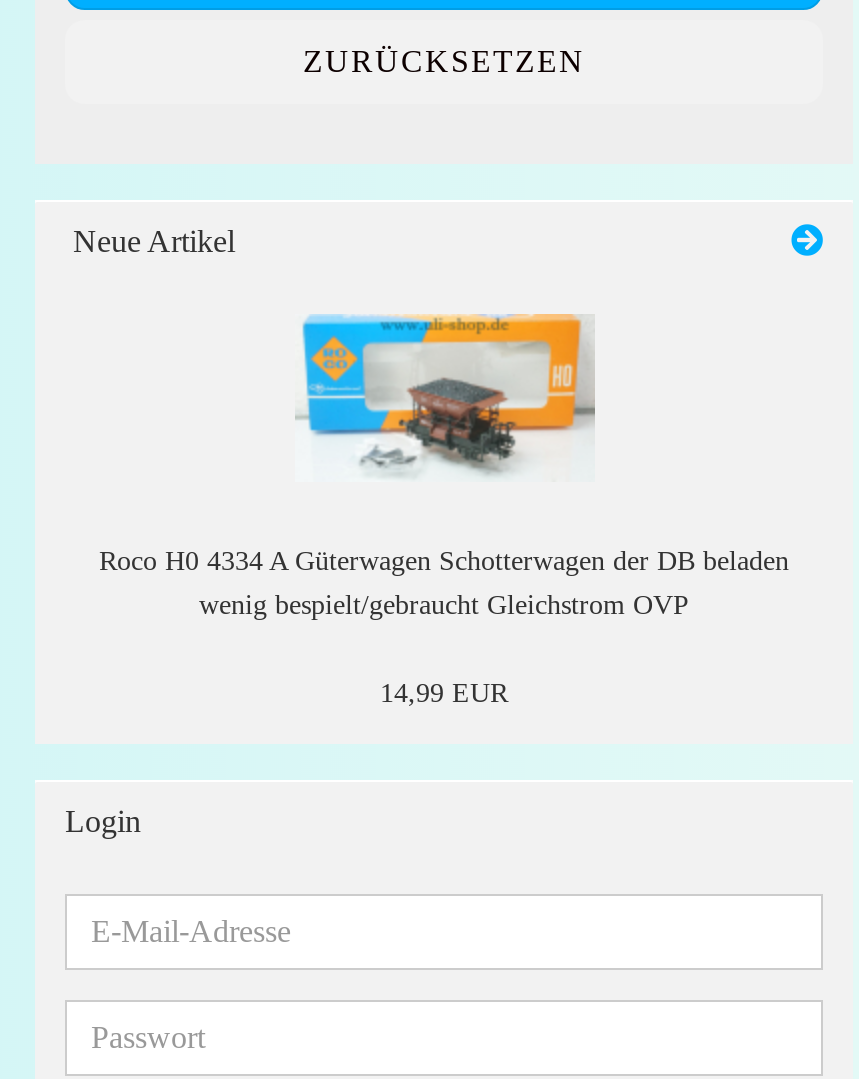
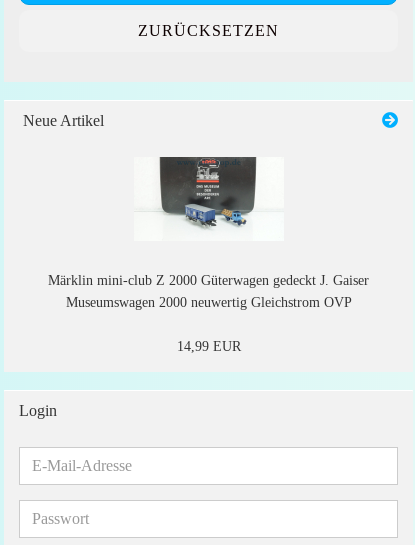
- [image]
- Roco H0 4334 A Güterwagen Schotterwagen der DB beladen
+ [image]
+ Märklin mini-club Z 2000 Güterwagen gedeckt J. Gaiser

- wenig bespielt/gebraucht Gleichstrom OVP
+ Museumswagen 2000 neuwertig Gleichstrom OVP
